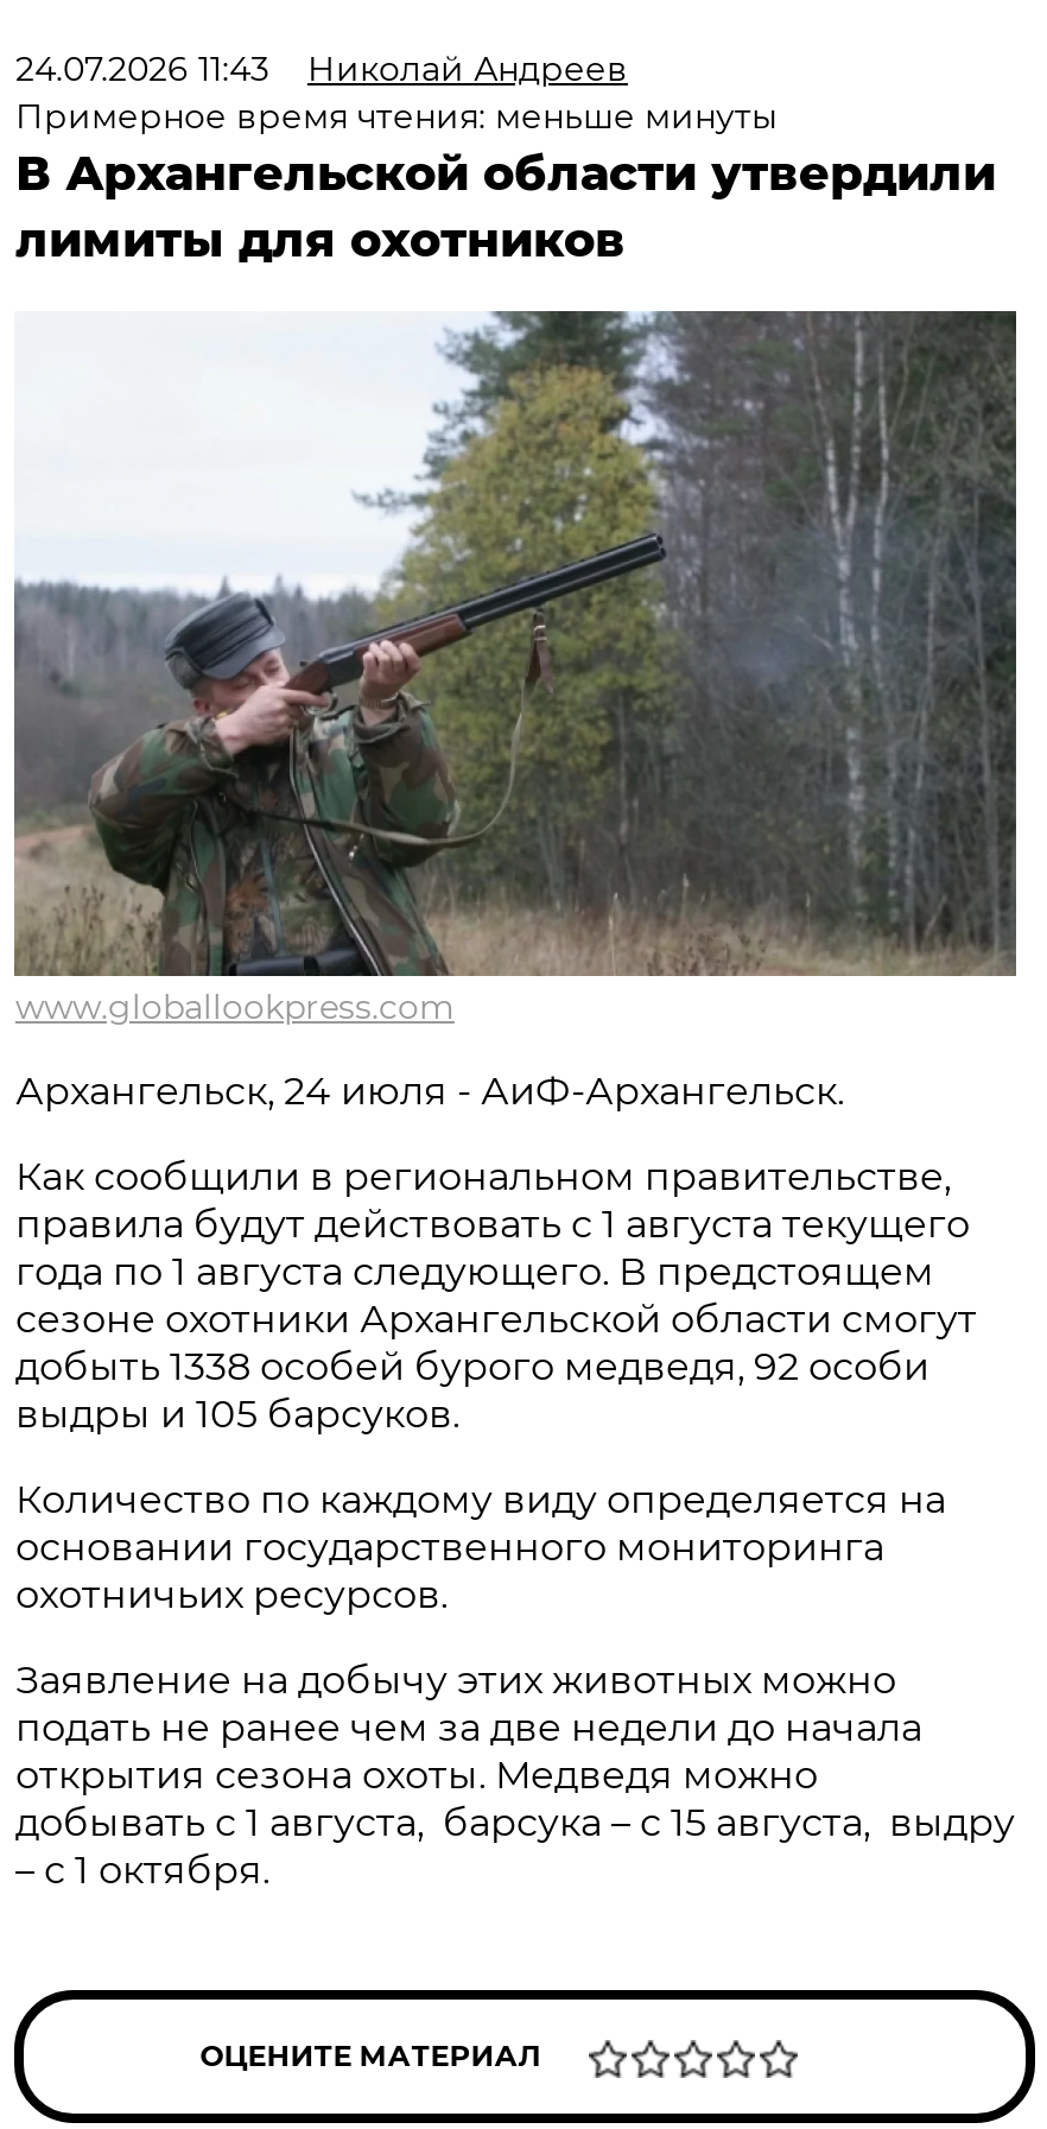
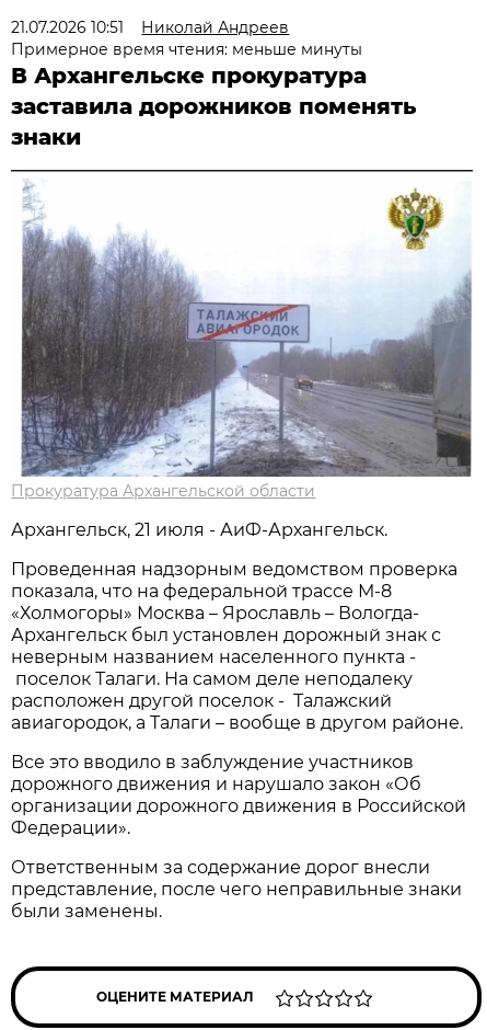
- 24.07.2026 11:43 Николай Андреев
+ 21.07.2026 10:51 Николай Андреев

- В Архангельской области утвердили
- лимиты для охотников
+ В Архангельске прокуратура
+ заставила дорожников поменять
+ знаки

- [image]
- www.globallookpress.com
+ [image]
+ Прокуратура Архангельской области

- Архангельск, 24 июля - АиФ-Архангельск.
+ Архангельск, 21 июля - АиФ-Архангельск.

- Как сообщили в региональном правительстве,
- правила будут действовать с 1 августа текущего
- года по 1 августа следующего. В предстоящем
- сезоне охотники Архангельской области смогут
- добыть 1338 особей бурого медведя, 92 особи
- выдры и 105 барсуков.
+ Проведенная надзорным ведомством проверка
+ показала, что на федеральной трассе М-8
+ «Холмогоры» Москва – Ярославль – Вологда-
+ Архангельск был установлен дорожный знак с
+ неверным названием населенного пункта -
+ поселок Талаги. На самом деле неподалеку
+ расположен другой поселок - Талажский
+ авиагородок, а Талаги – вообще в другом районе.

- Количество по каждому виду определяется на
- основании государственного мониторинга
- охотничьих ресурсов.
+ Все это вводило в заблуждение участников
+ дорожного движения и нарушало закон «Об
+ организации дорожного движения в Российской
+ Федерации».

- Заявление на добычу этих животных можно
- подать не ранее чем за две недели до начала
- открытия сезона охоты. Медведя можно
- добывать с 1 августа, барсука – с 15 августа, выдру
- – с 1 октября.
+ Ответственным за содержание дорог внесли
+ представление, после чего неправильные знаки
+ были заменены.
